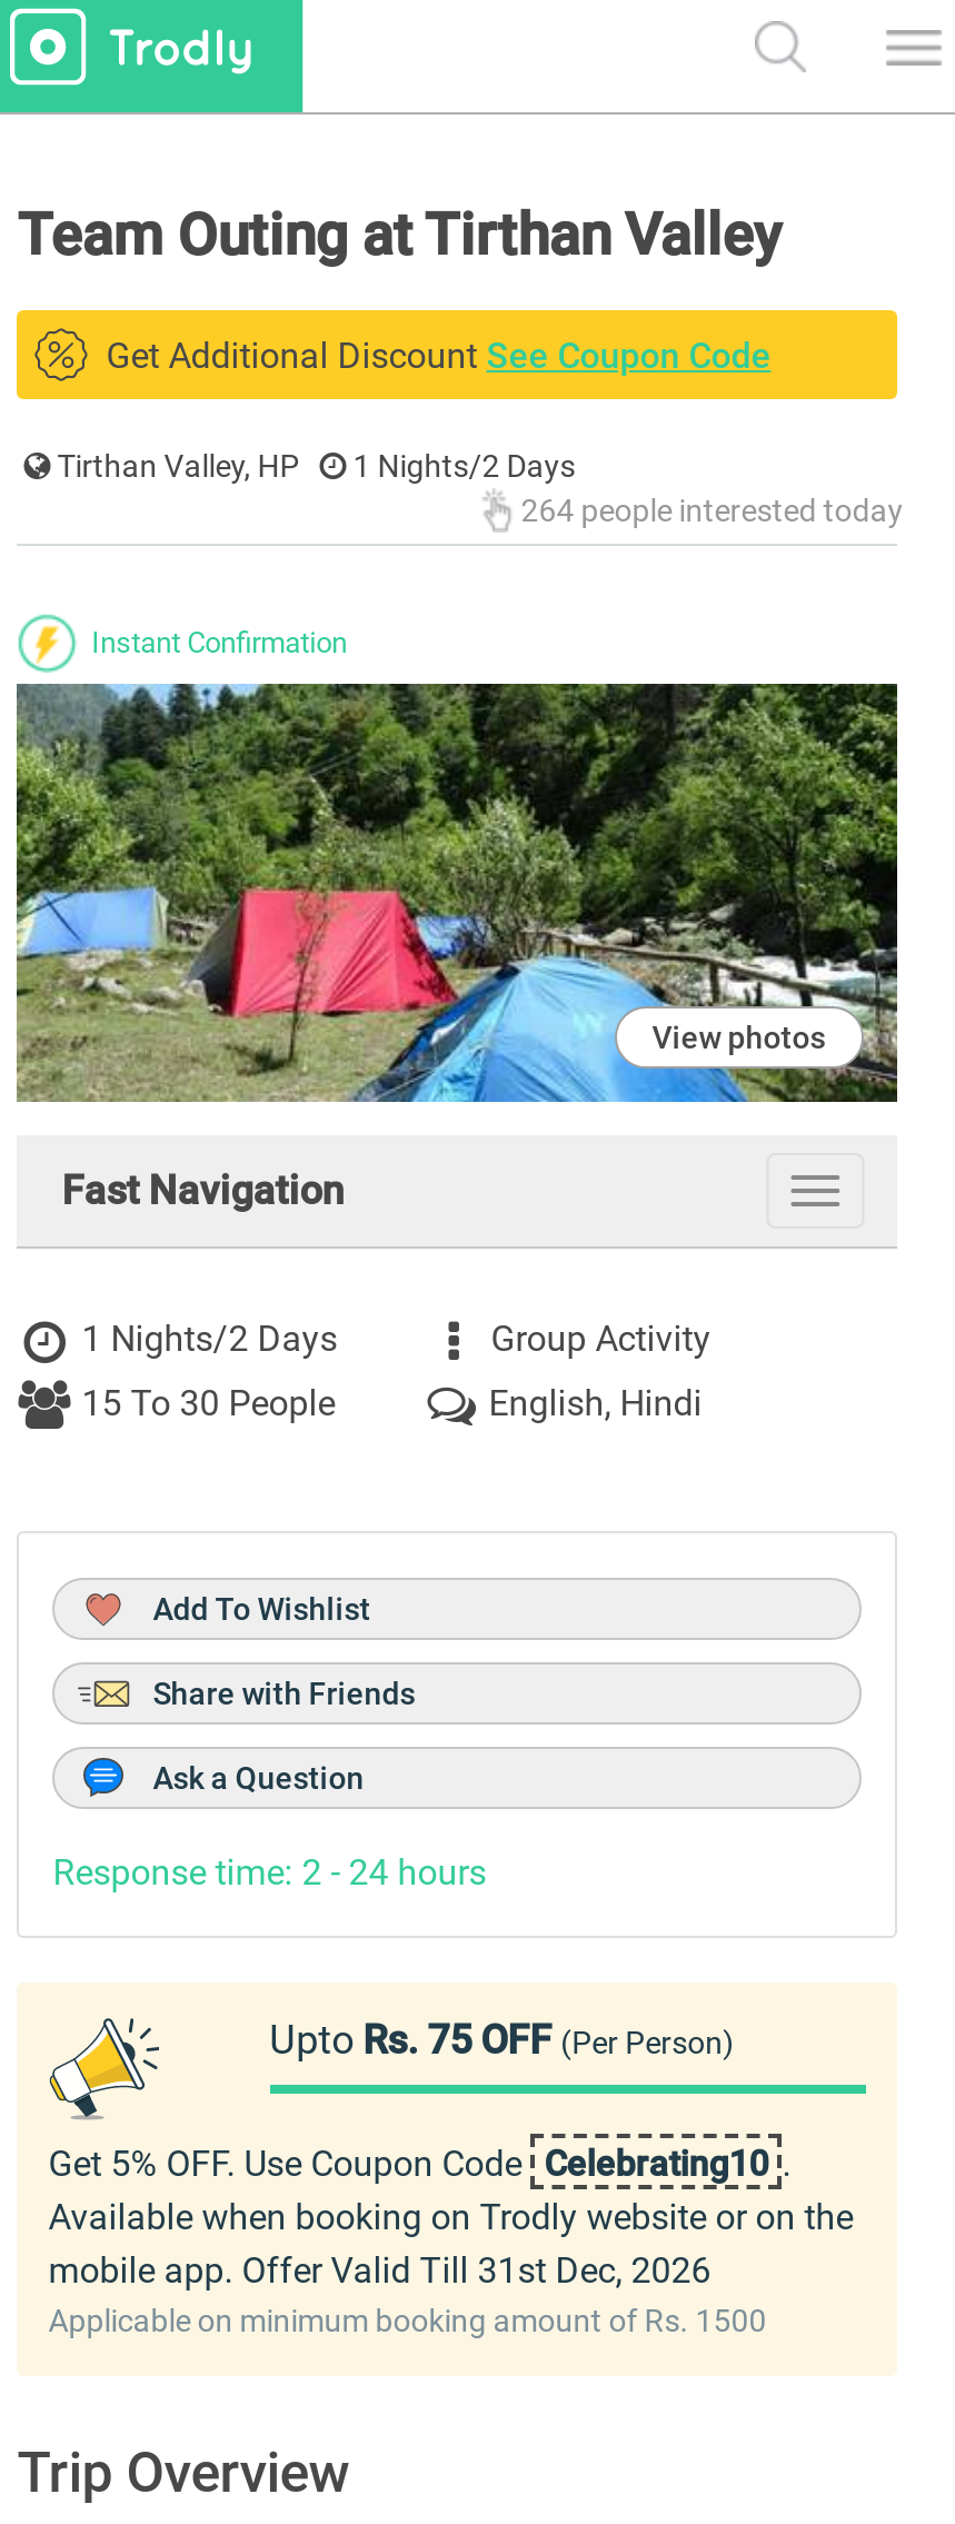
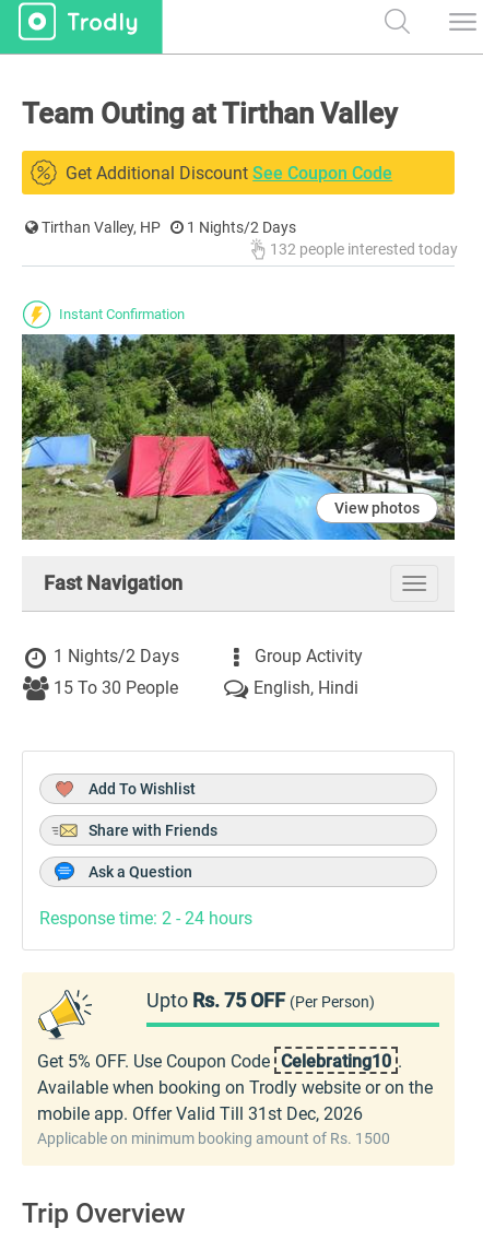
- 264 people interested today
+ 132 people interested today
